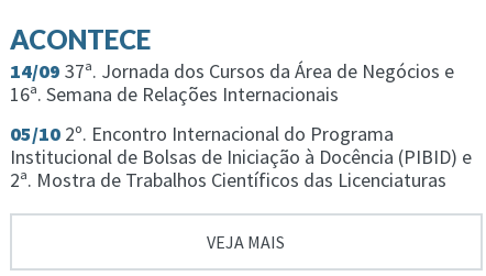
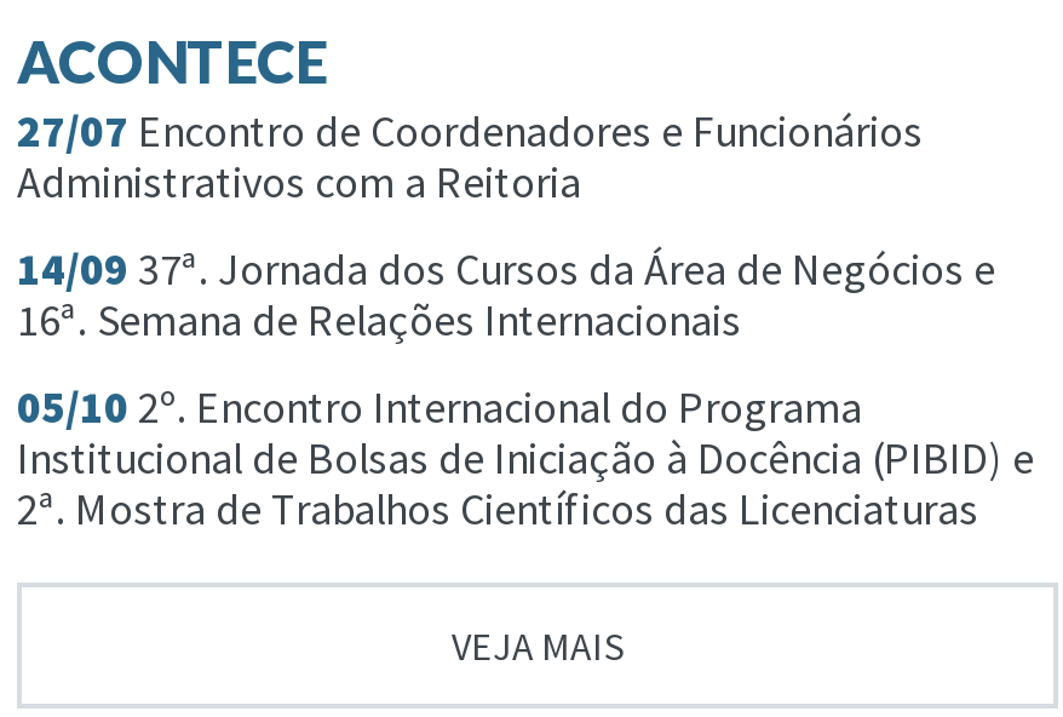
+ 27/07 Encontro de Coordenadores e Funcionários
+ Administrativos com a Reitoria
